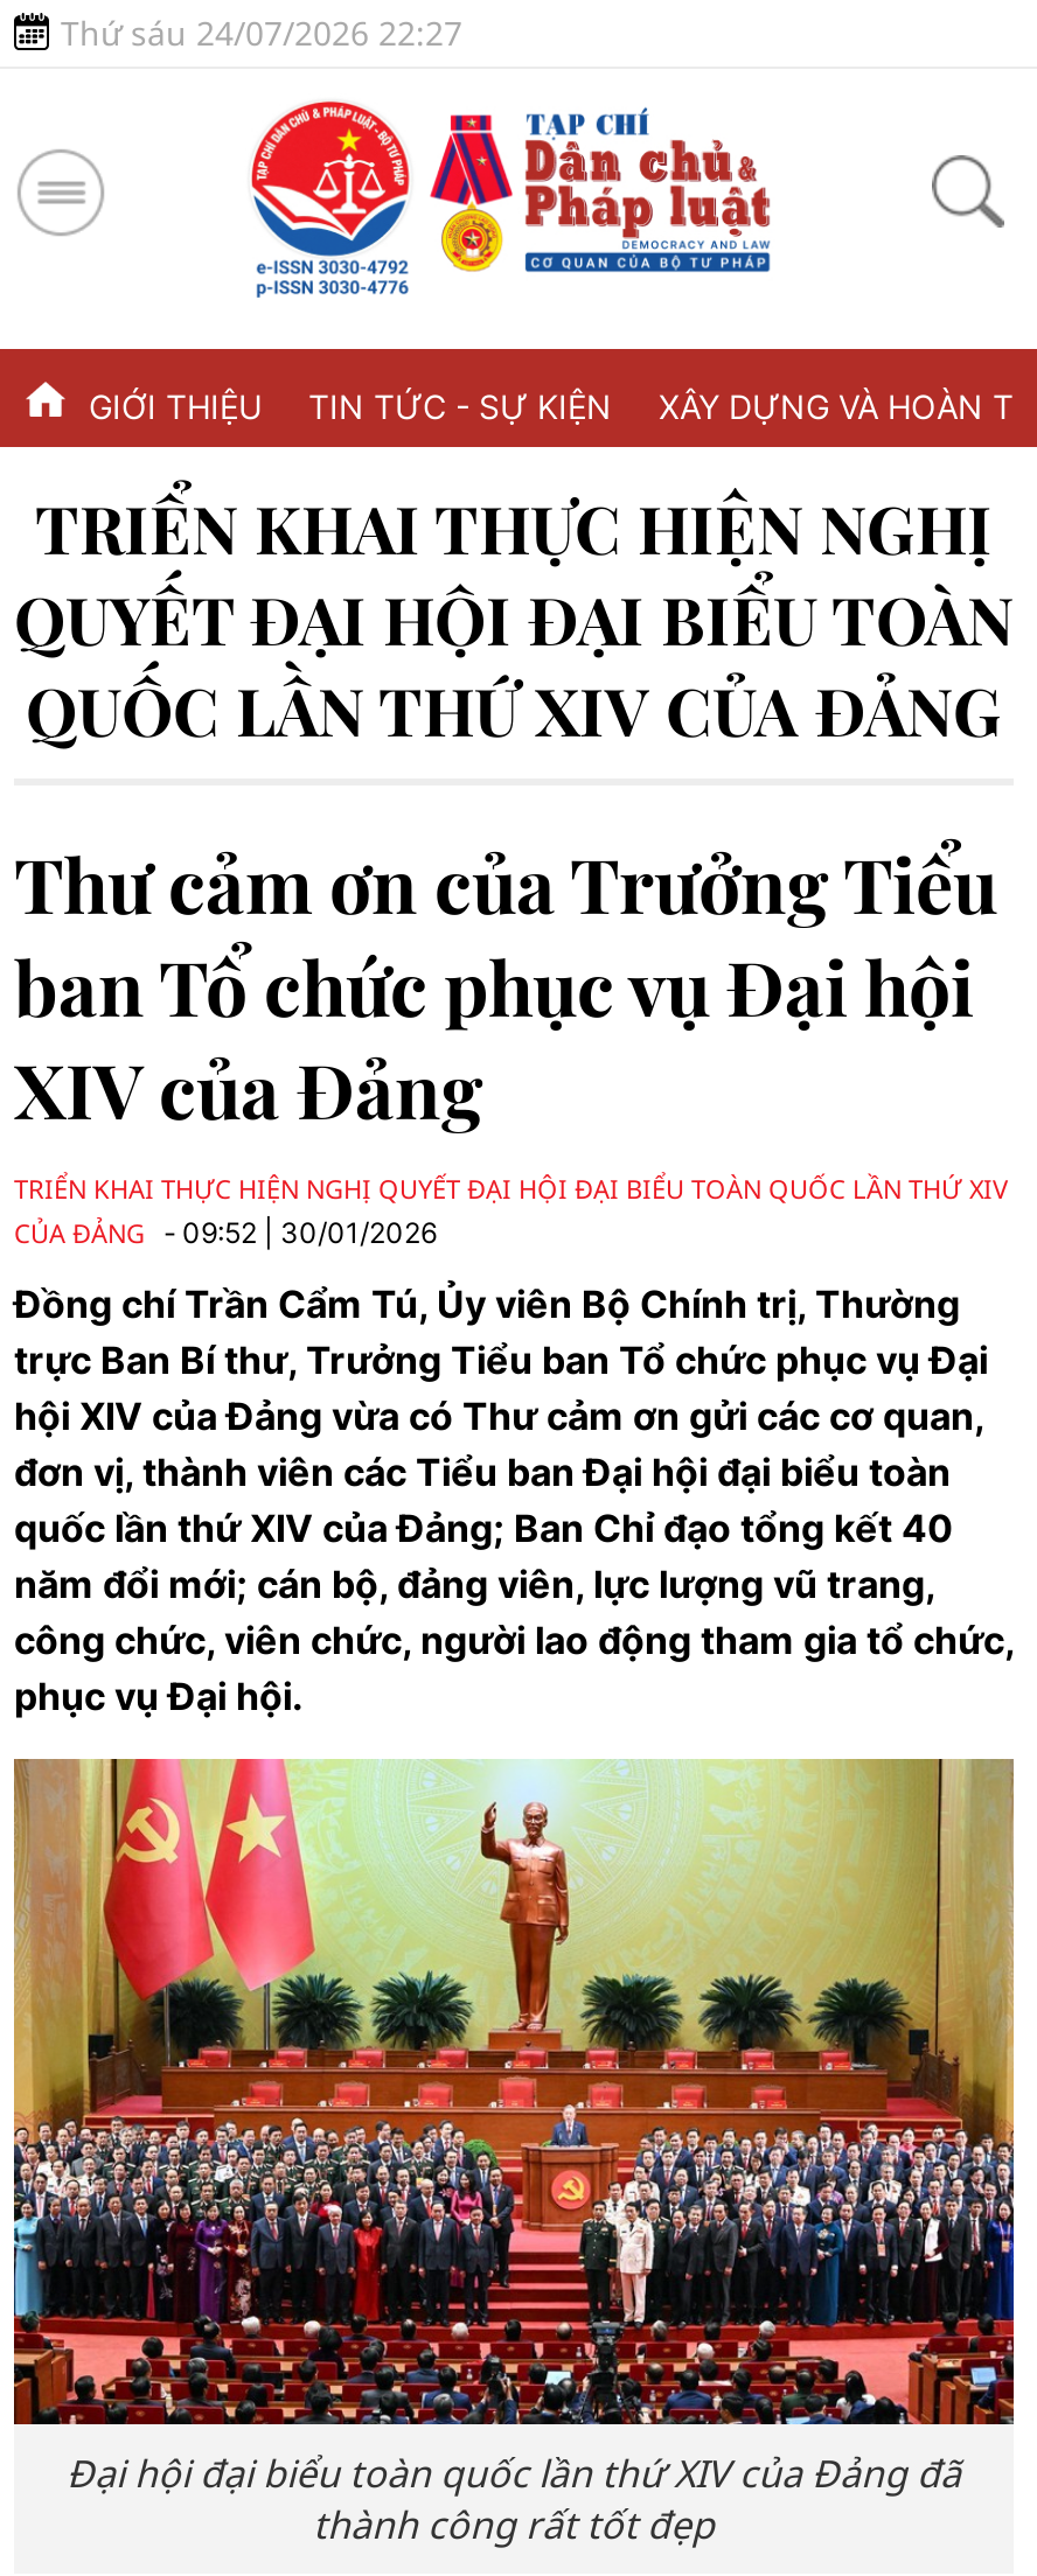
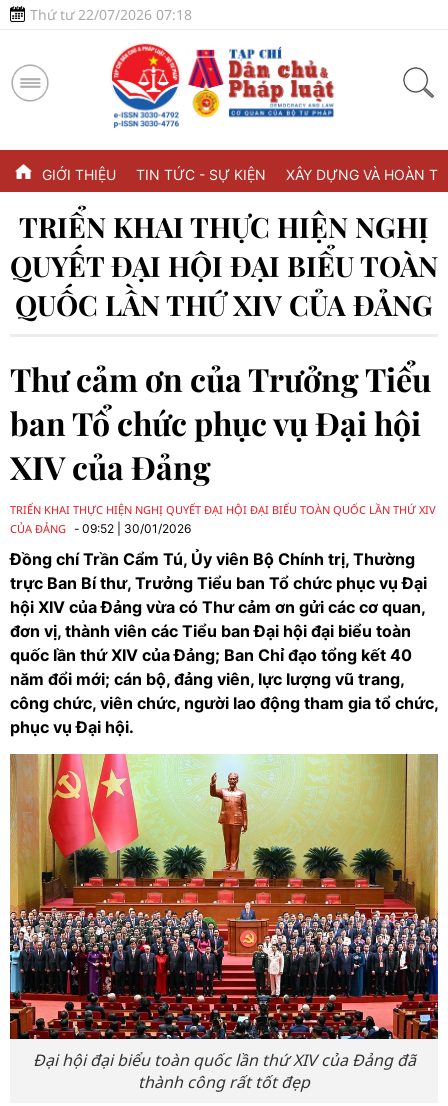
- Thứ sáu 24/07/2026 22:27
+ Thứ tư 22/07/2026 07:18
